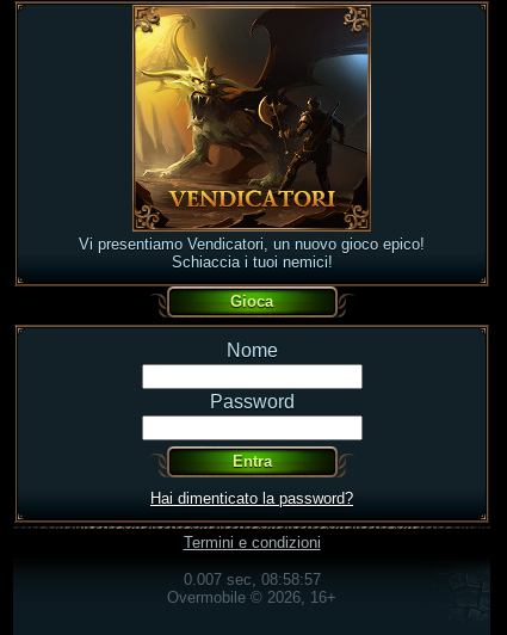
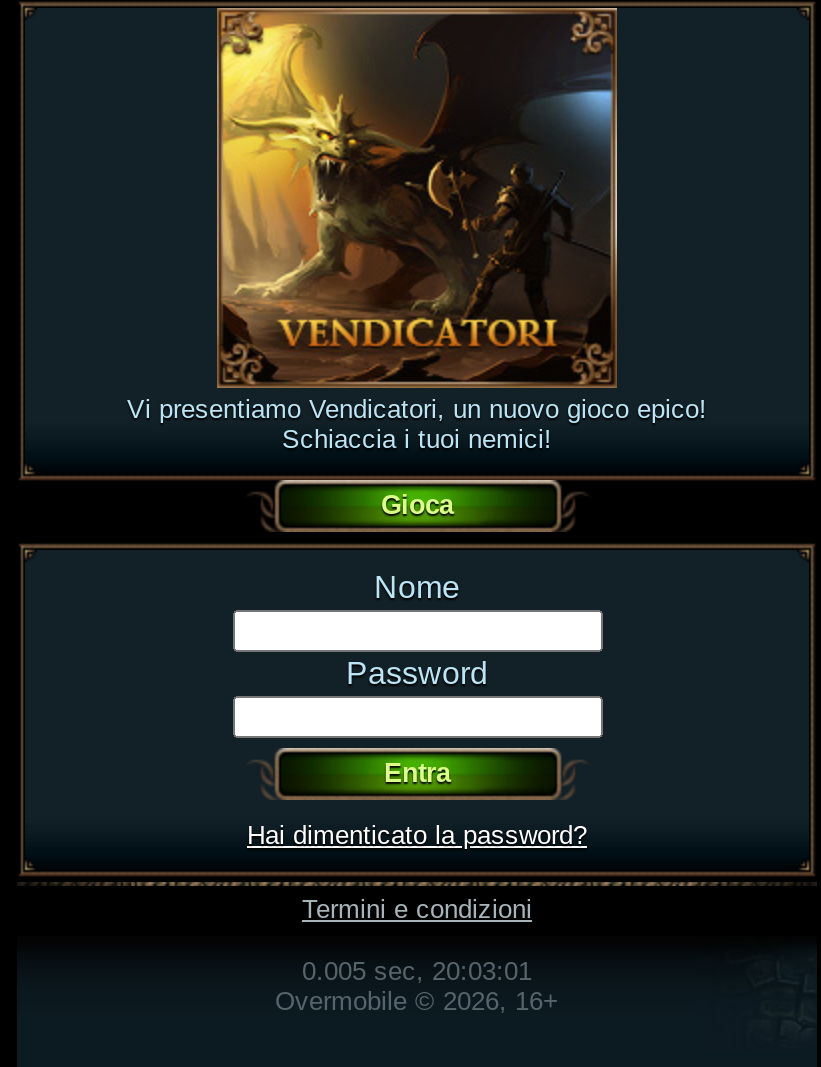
- 0.007 sec, 08:58:57
+ 0.005 sec, 20:03:01
